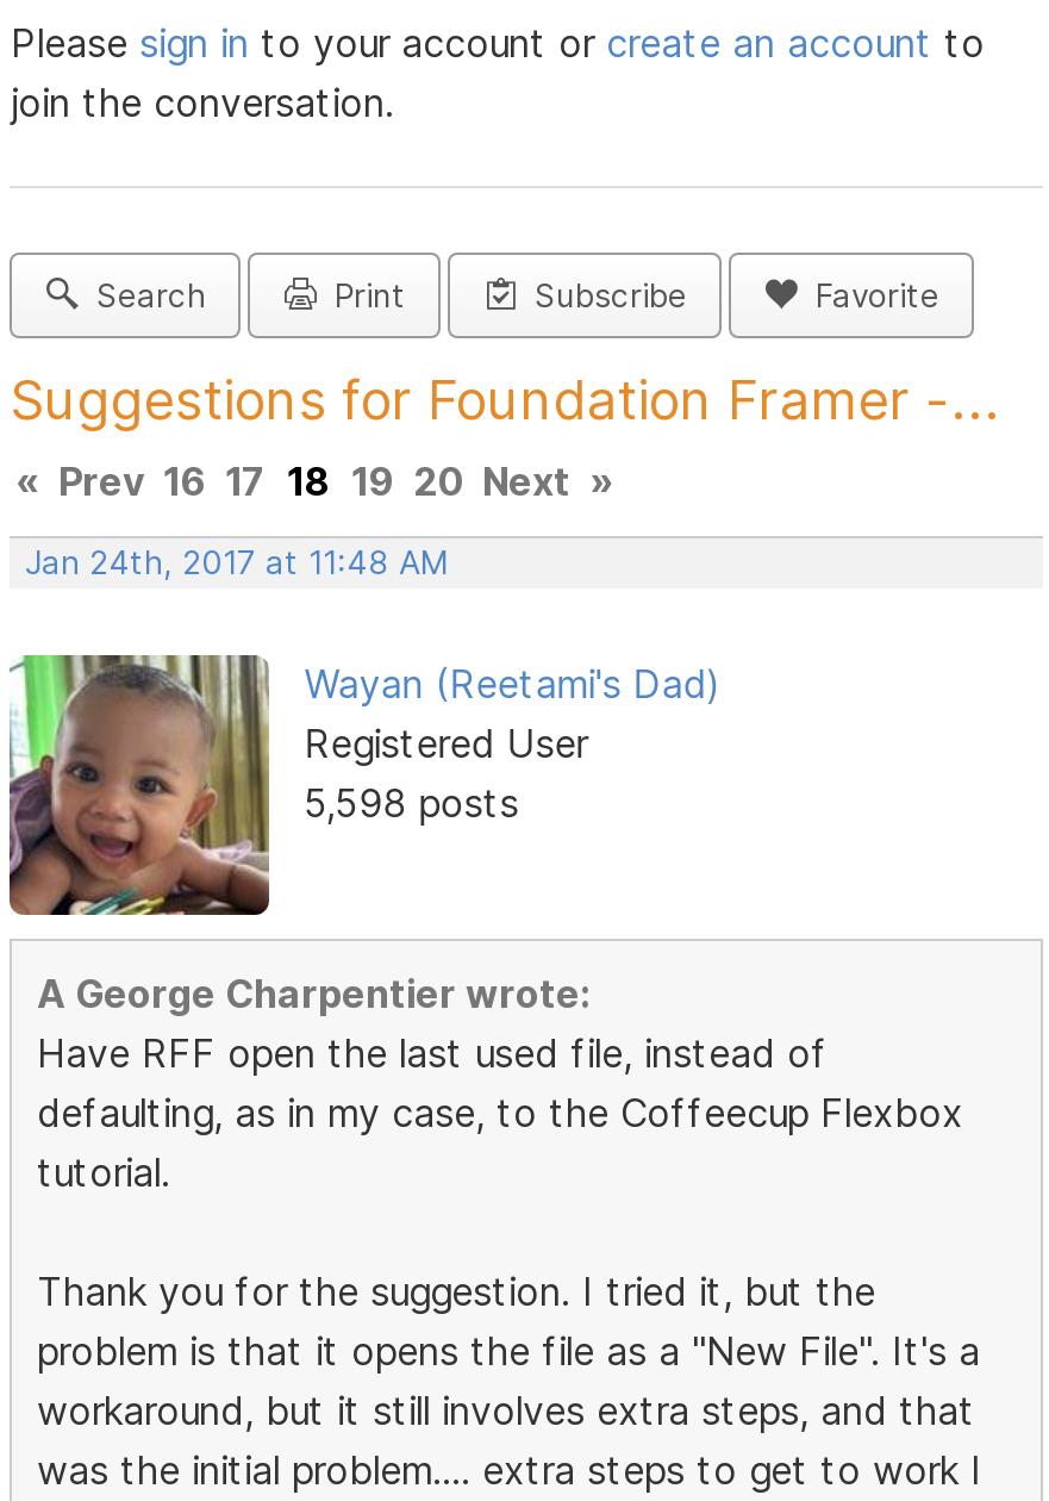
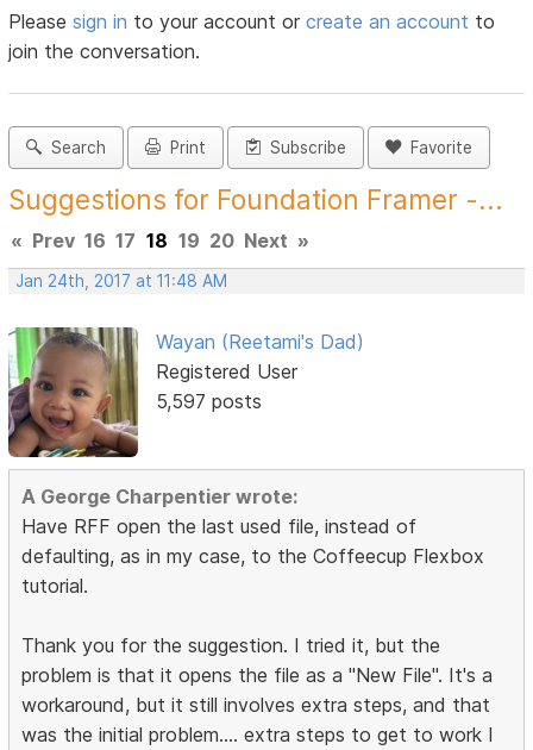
- 5,598 posts
+ 5,597 posts
